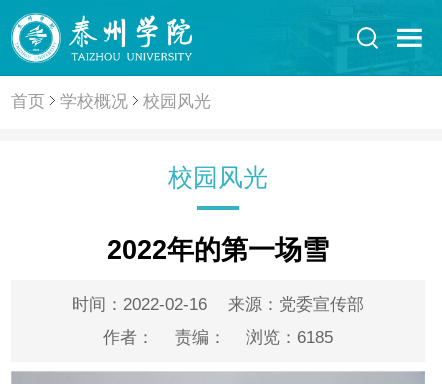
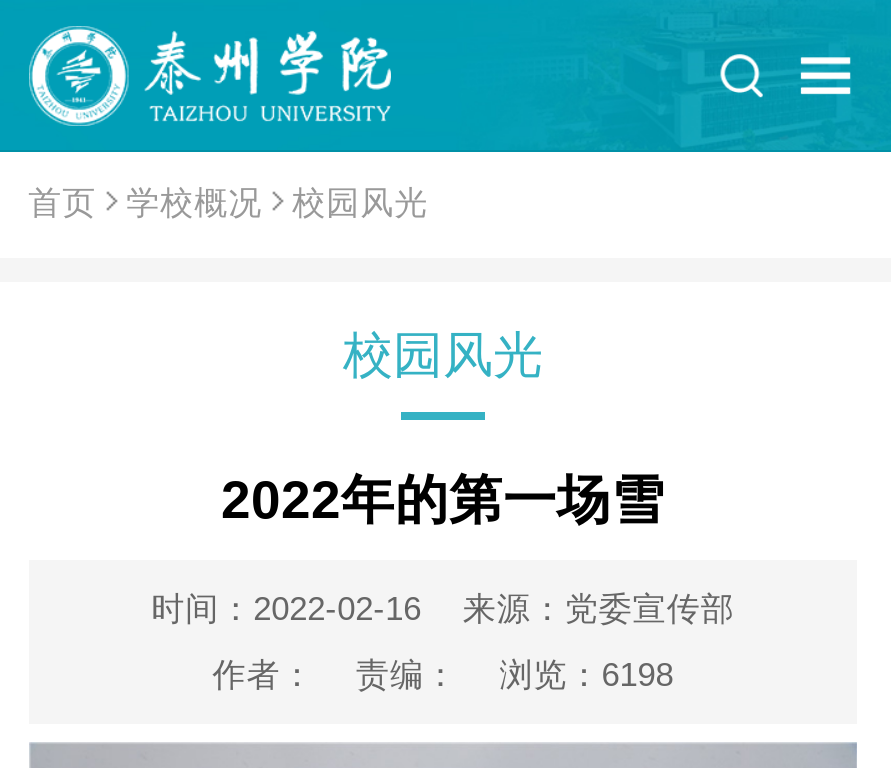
- 作者： 责编： 浏览：6185
+ 作者： 责编： 浏览：6198
